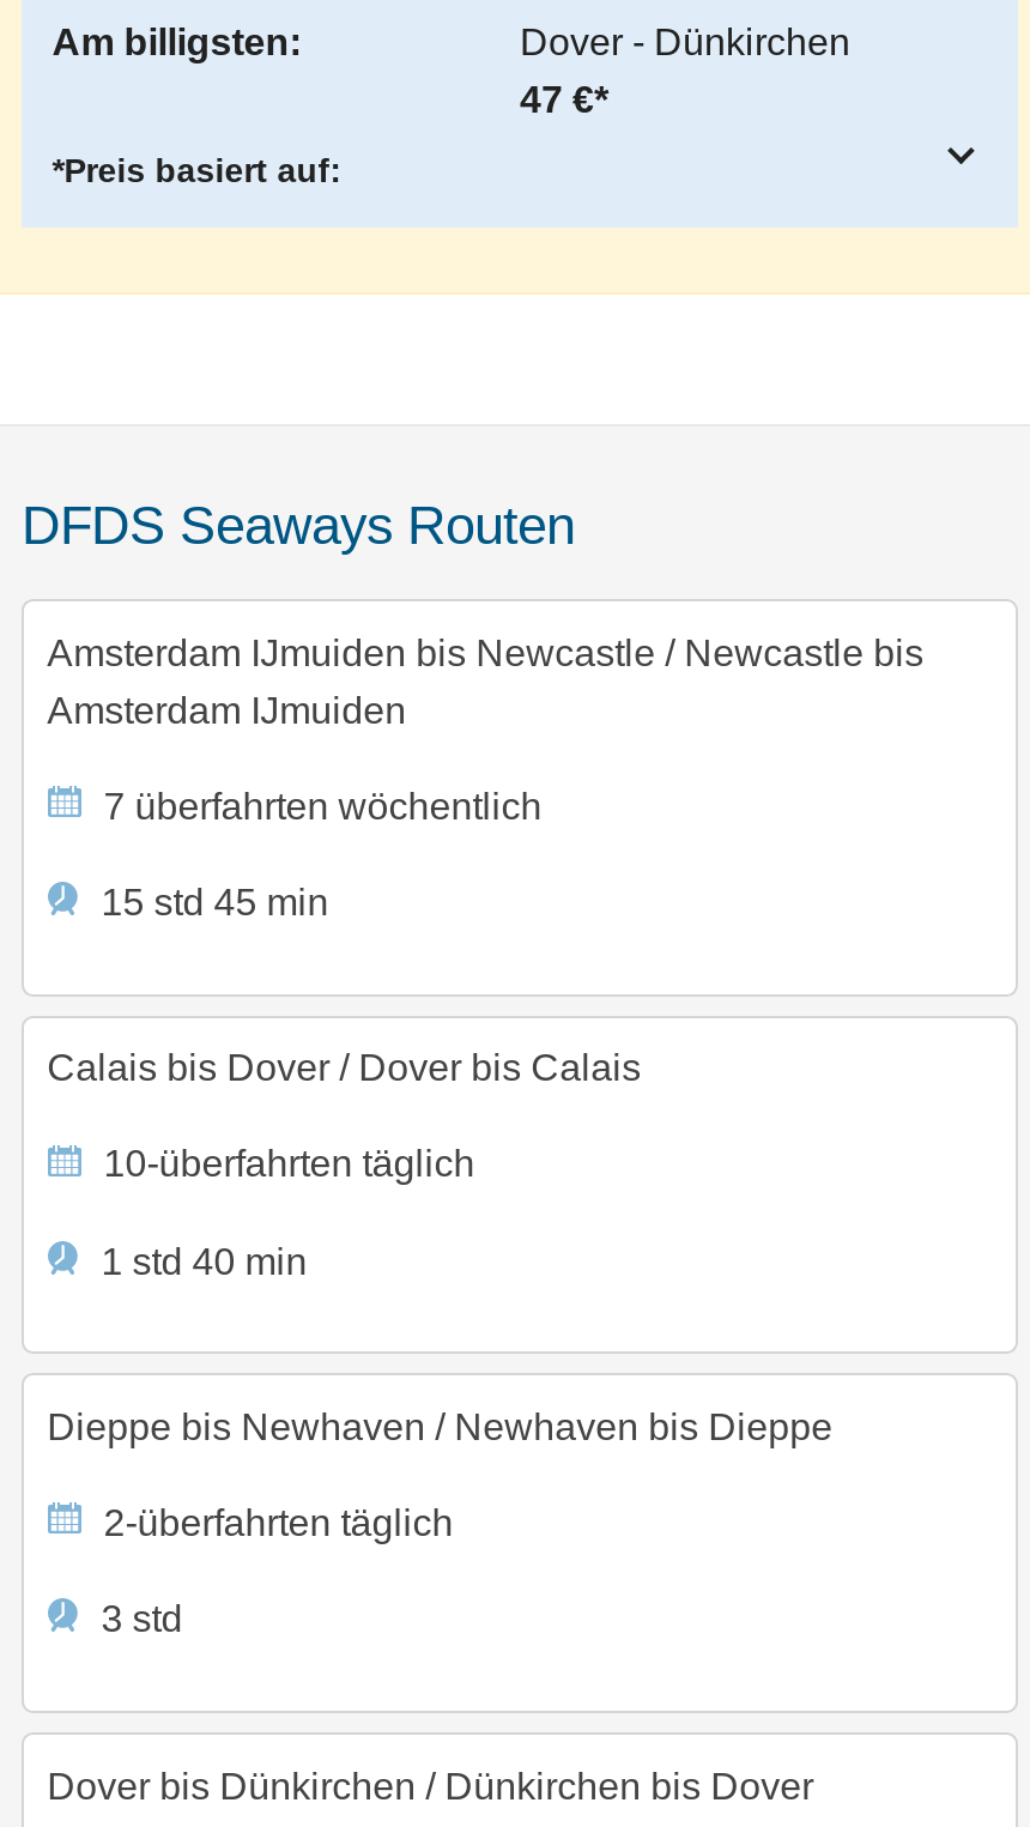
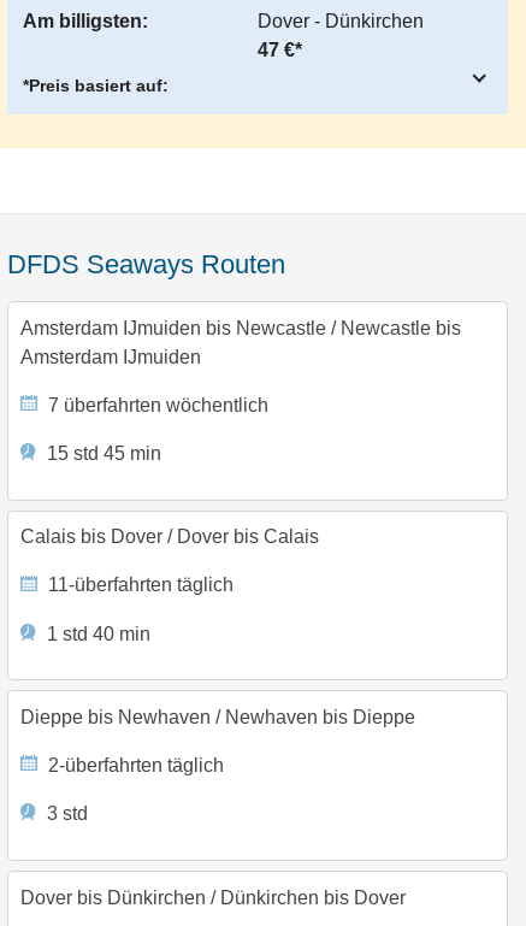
- 10-überfahrten täglich
+ 11-überfahrten täglich
